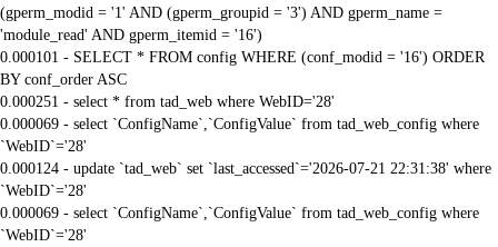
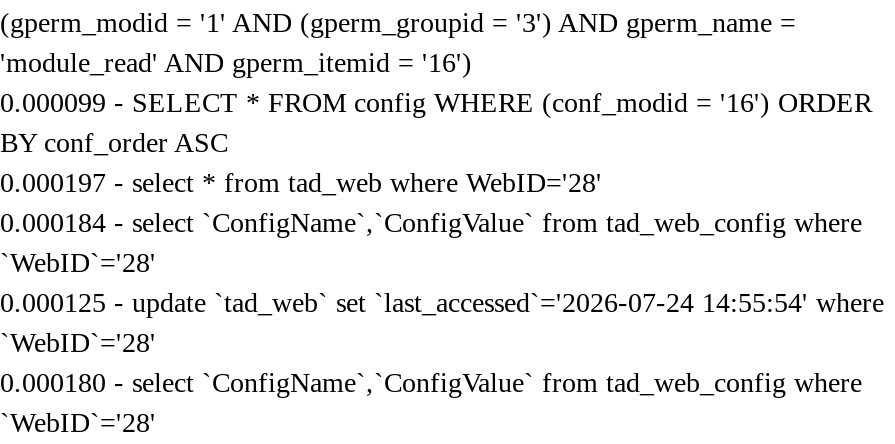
- 0.000101 - SELECT * FROM config WHERE (conf_modid = '16') ORDER
+ 0.000099 - SELECT * FROM config WHERE (conf_modid = '16') ORDER

- 0.000251 - select * from tad_web where WebID='28'
+ 0.000197 - select * from tad_web where WebID='28'

- 0.000069 - select `ConfigName`,`ConfigValue` from tad_web_config where
+ 0.000184 - select `ConfigName`,`ConfigValue` from tad_web_config where

- 0.000124 - update `tad_web` set `last_accessed`='2026-07-21 22:31:38' where
+ 0.000125 - update `tad_web` set `last_accessed`='2026-07-24 14:55:54' where

- 0.000069 - select `ConfigName`,`ConfigValue` from tad_web_config where
+ 0.000180 - select `ConfigName`,`ConfigValue` from tad_web_config where
